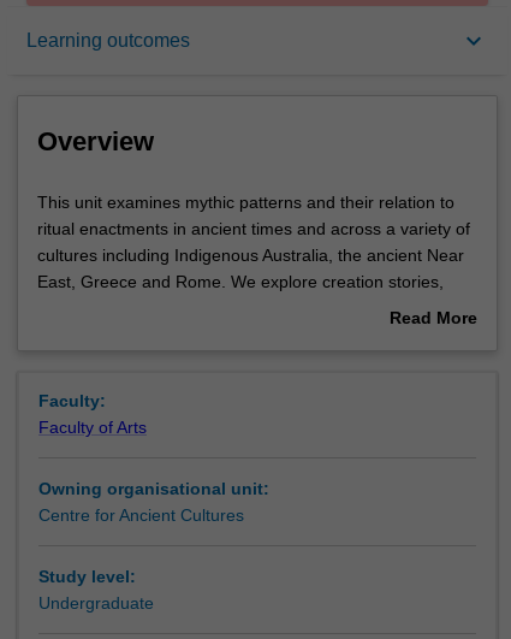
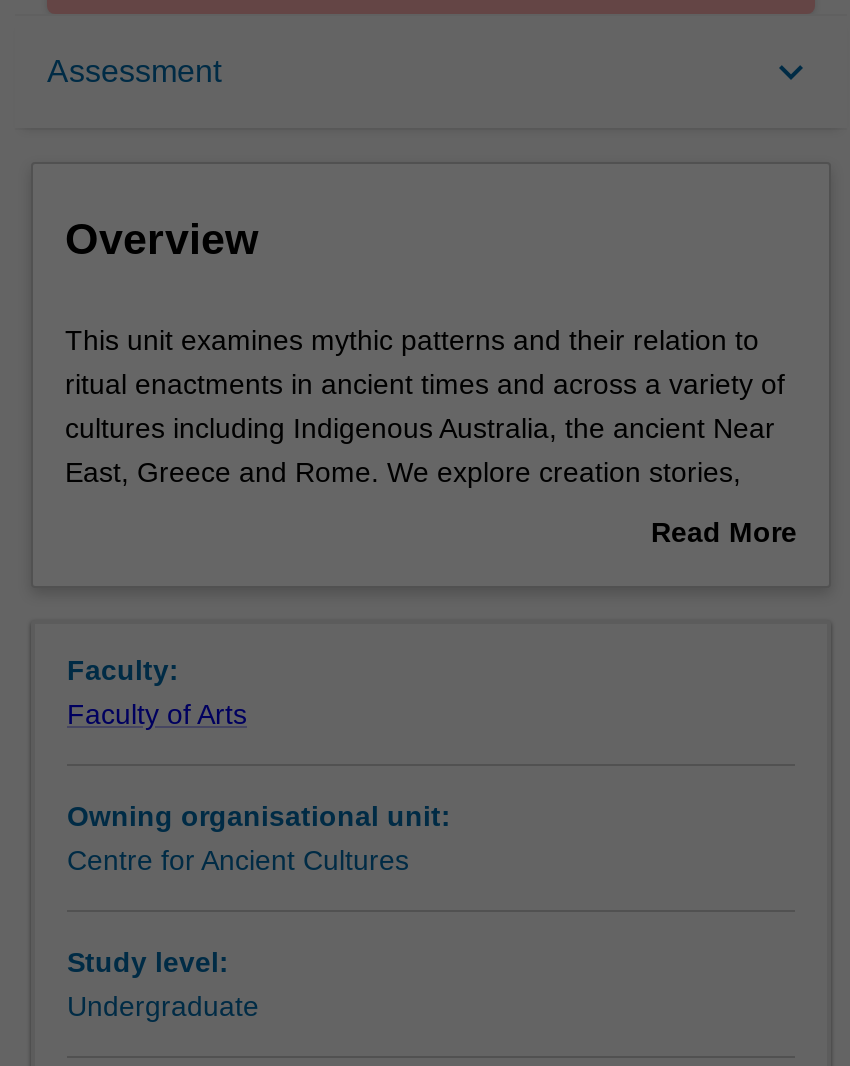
- Learning outcomes
+ Assessment
